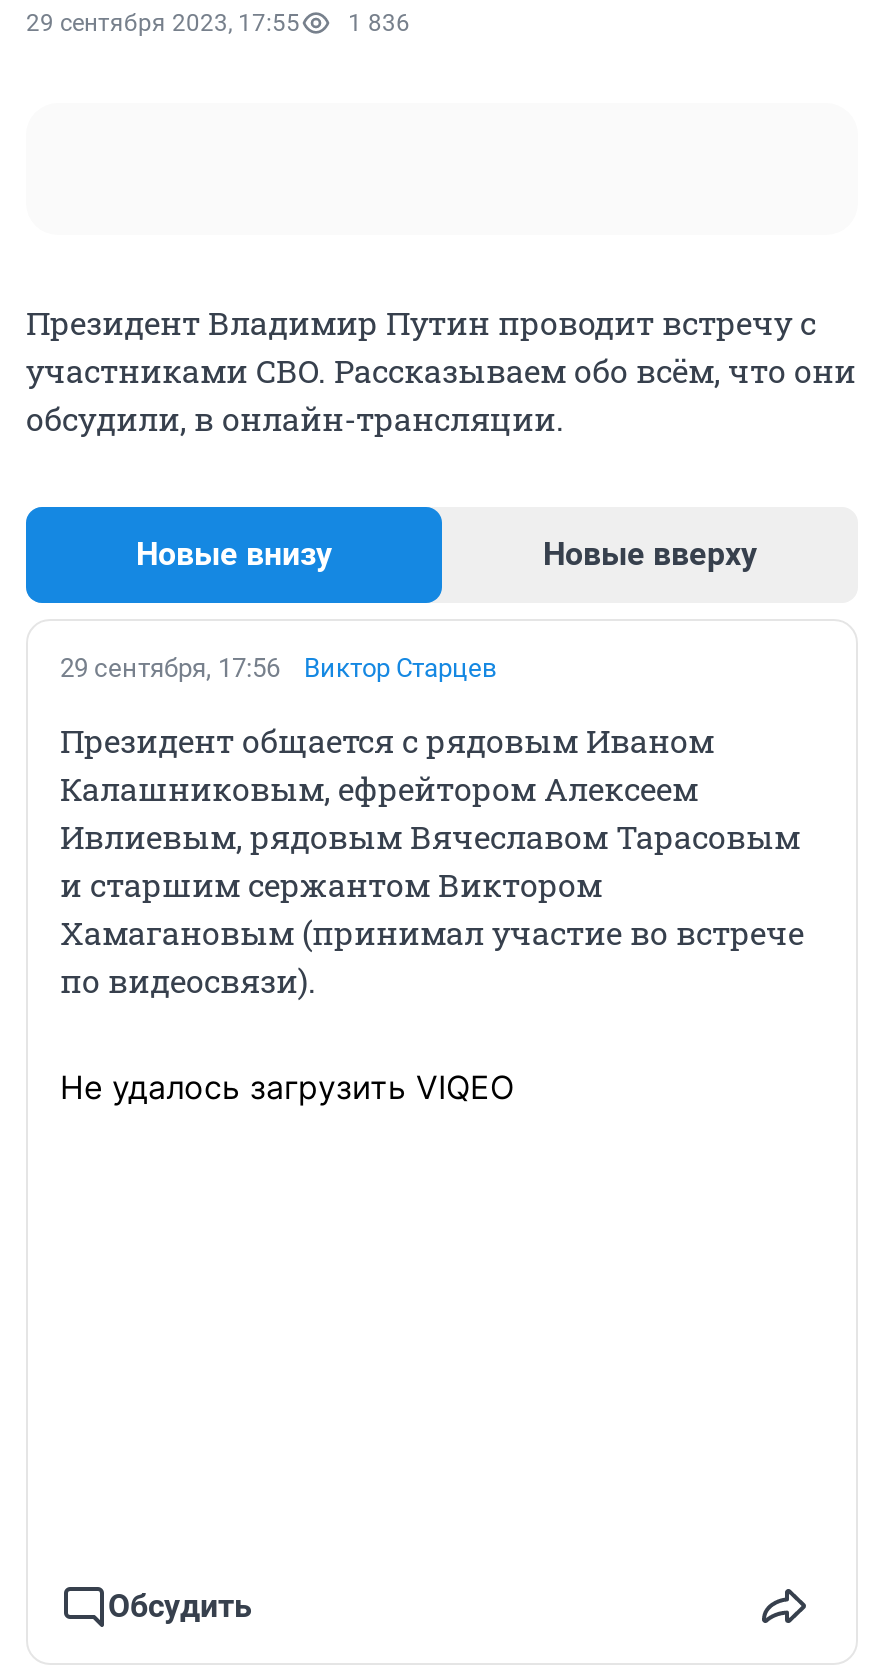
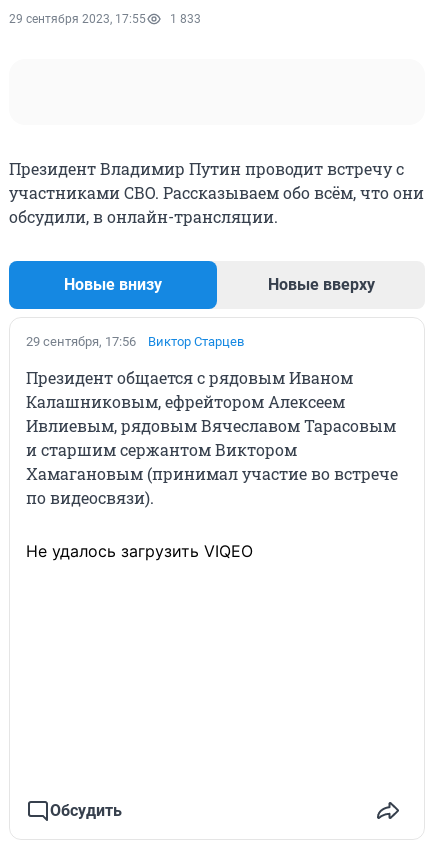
- 29 сентября 2023, 17:55 1 836
+ 29 сентября 2023, 17:55 1 833
